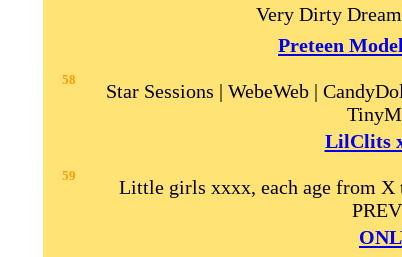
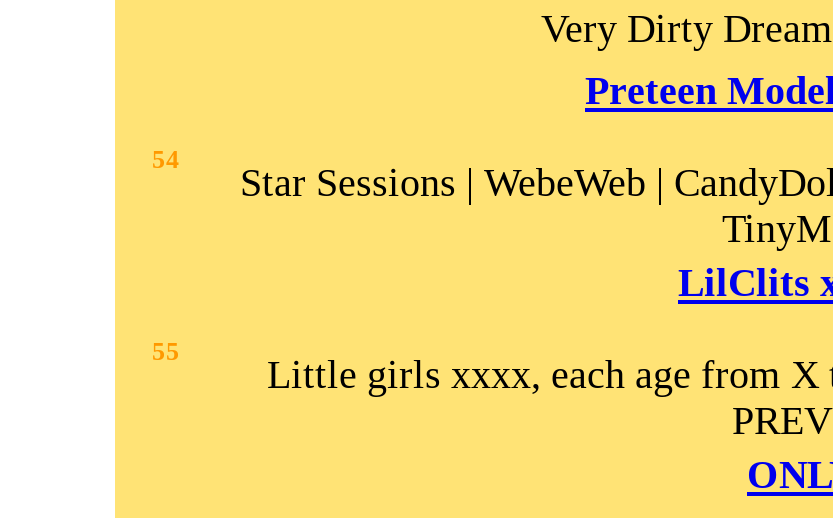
- 58
+ 54

- 59
+ 55
